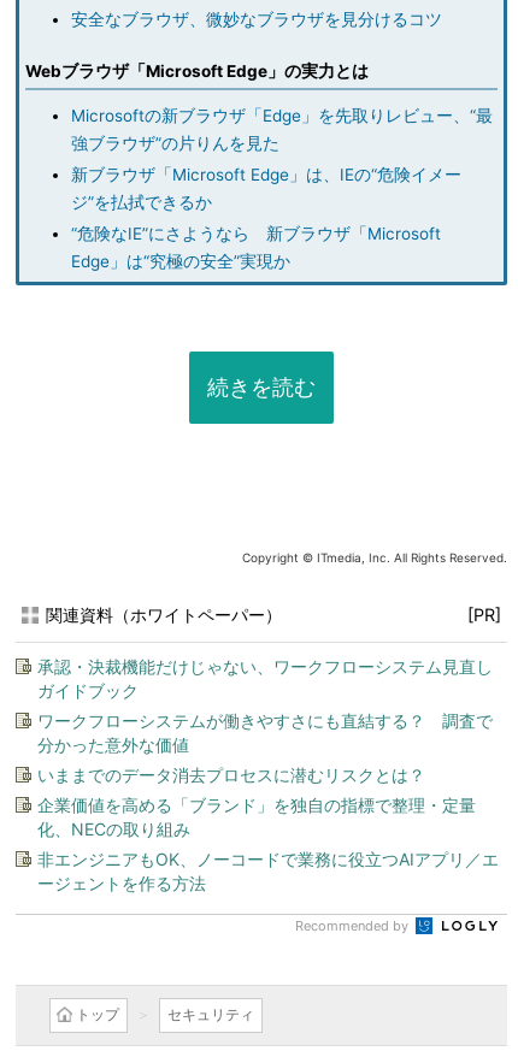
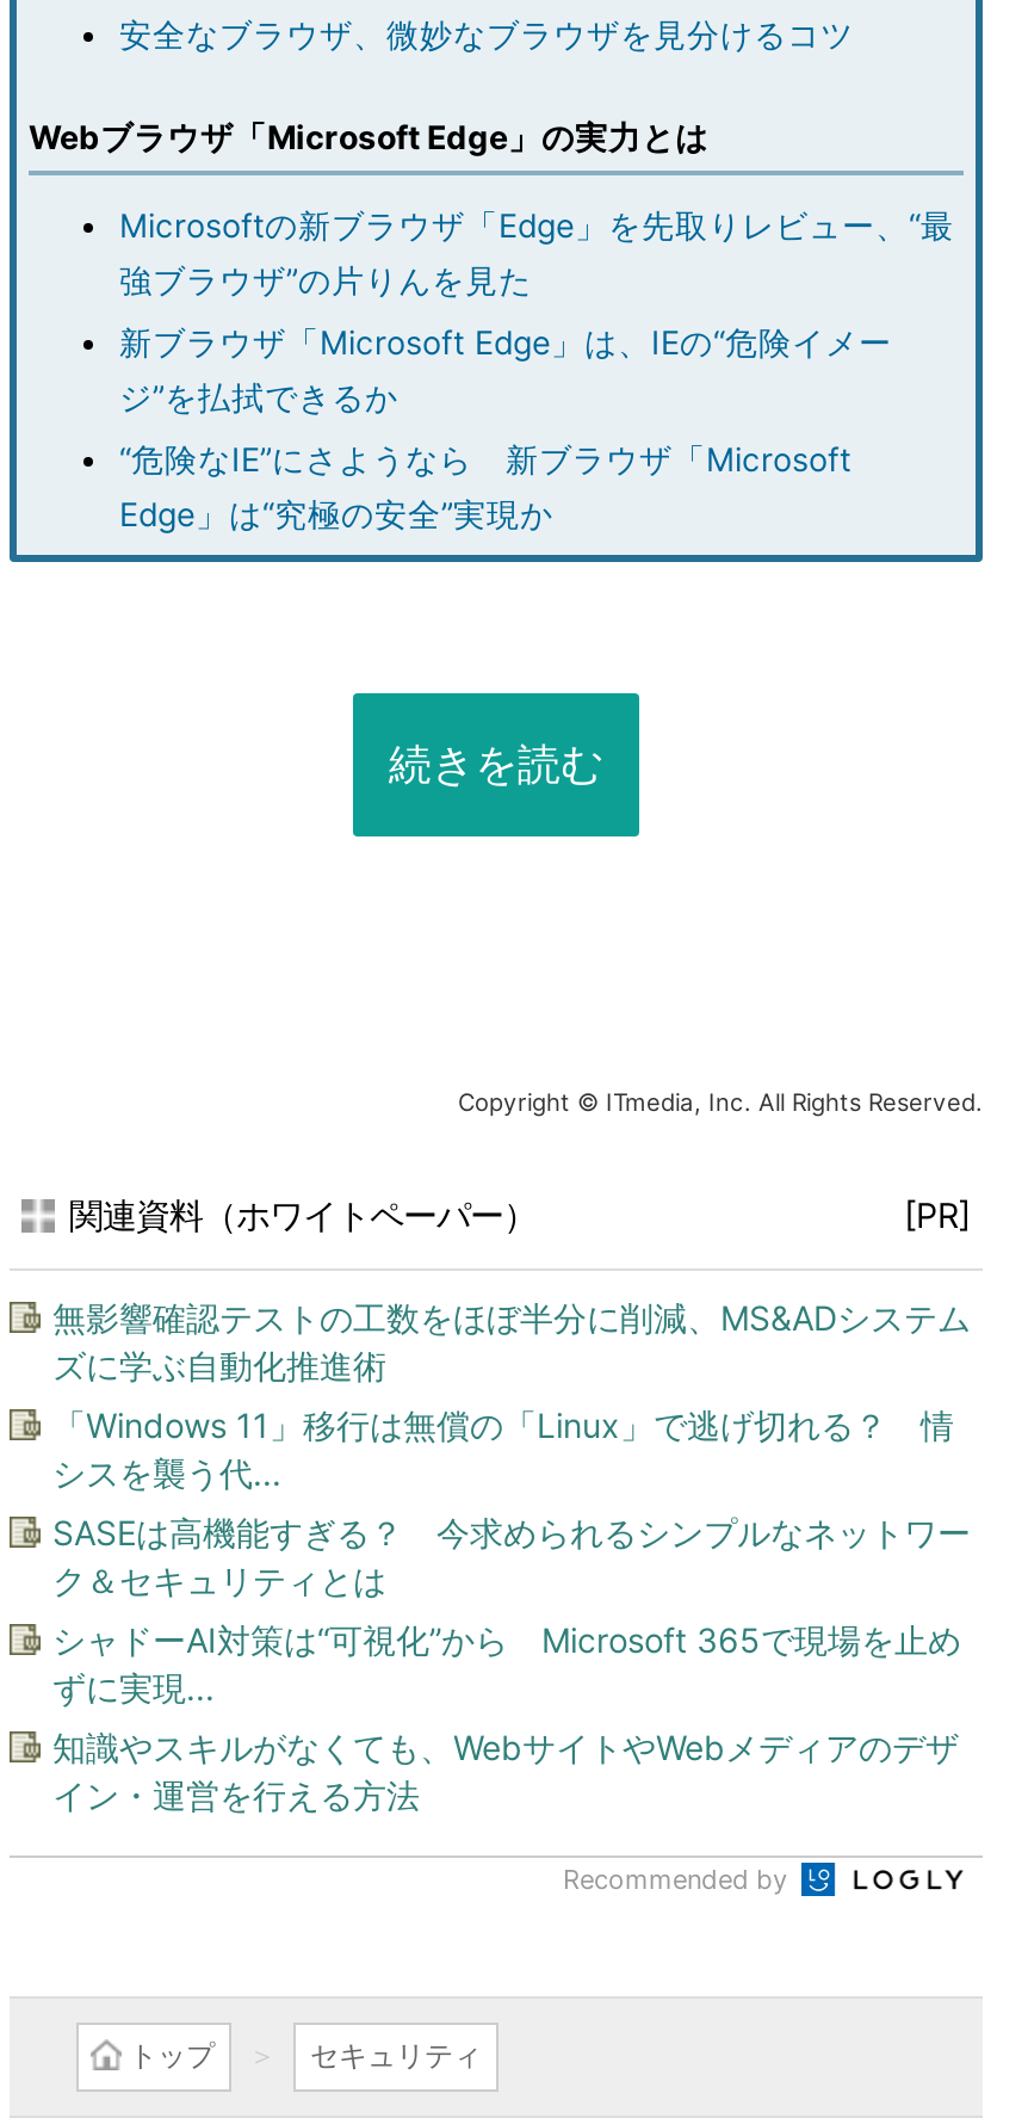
- 承認・決裁機能だけじゃない、ワークフローシステム見直し
- ガイドブック
+ 無影響確認テストの工数をほぼ半分に削減、MS&ADシステム
+ ズに学ぶ自動化推進術

- ワークフローシステムが働きやすさにも直結する？ 調査で
- 分かった意外な価値
+ 「Windows 11」移行は無償の「Linux」で逃げ切れる？ 情
+ シスを襲う代...

- いままでのデータ消去プロセスに潜むリスクとは？
+ SASEは高機能すぎる？ 今求められるシンプルなネットワー
+ ク＆セキュリティとは

- 企業価値を高める「ブランド」を独自の指標で整理・定量
- 化、NECの取り組み
+ シャドーAI対策は“可視化”から Microsoft 365で現場を止め
+ ずに実現...

- 非エンジニアもOK、ノーコードで業務に役立つAIアプリ／エ
- ージェントを作る方法
+ 知識やスキルがなくても、WebサイトやWebメディアのデザ
+ イン・運営を行える方法
